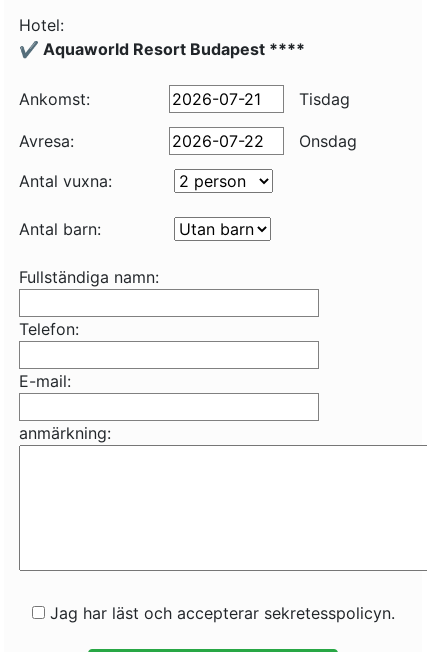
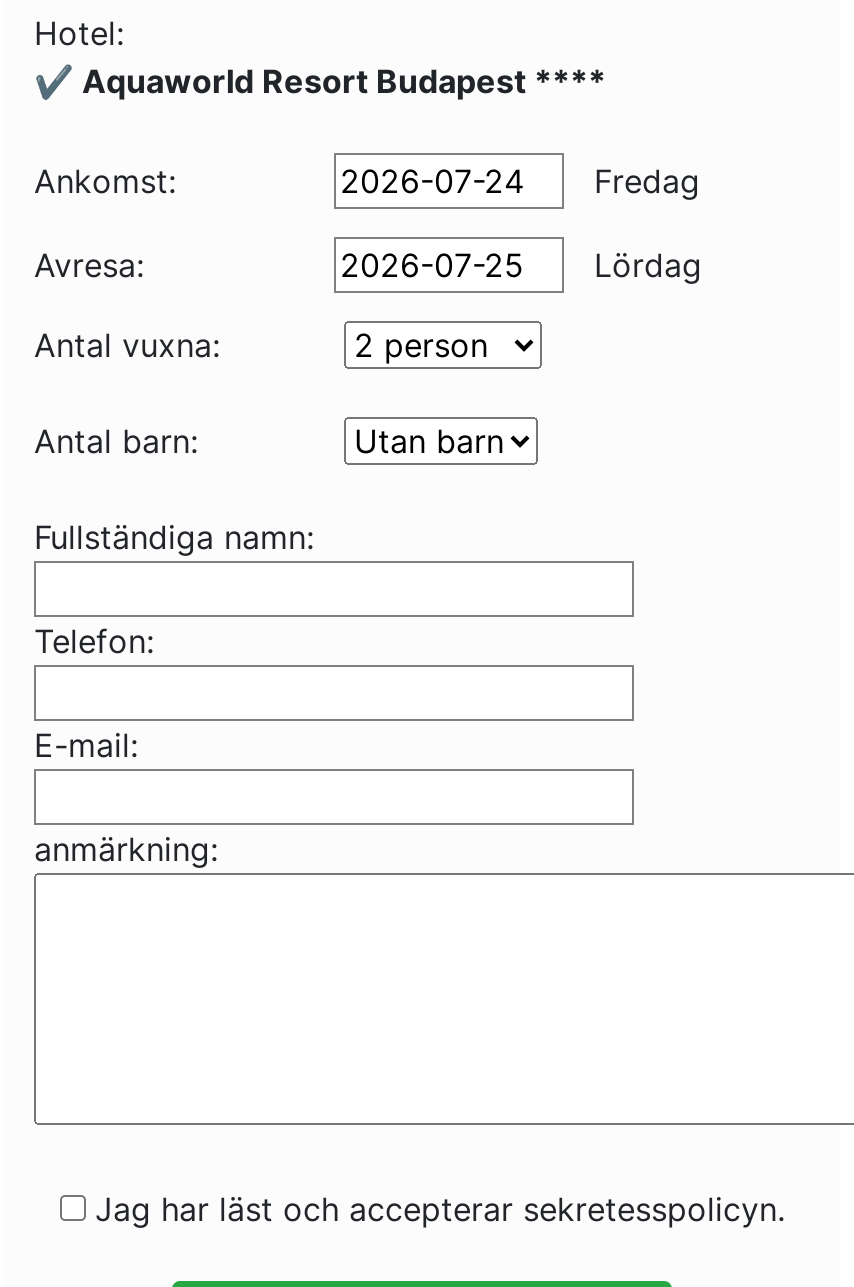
- Tisdag
+ Fredag

- Onsdag
+ Lördag
